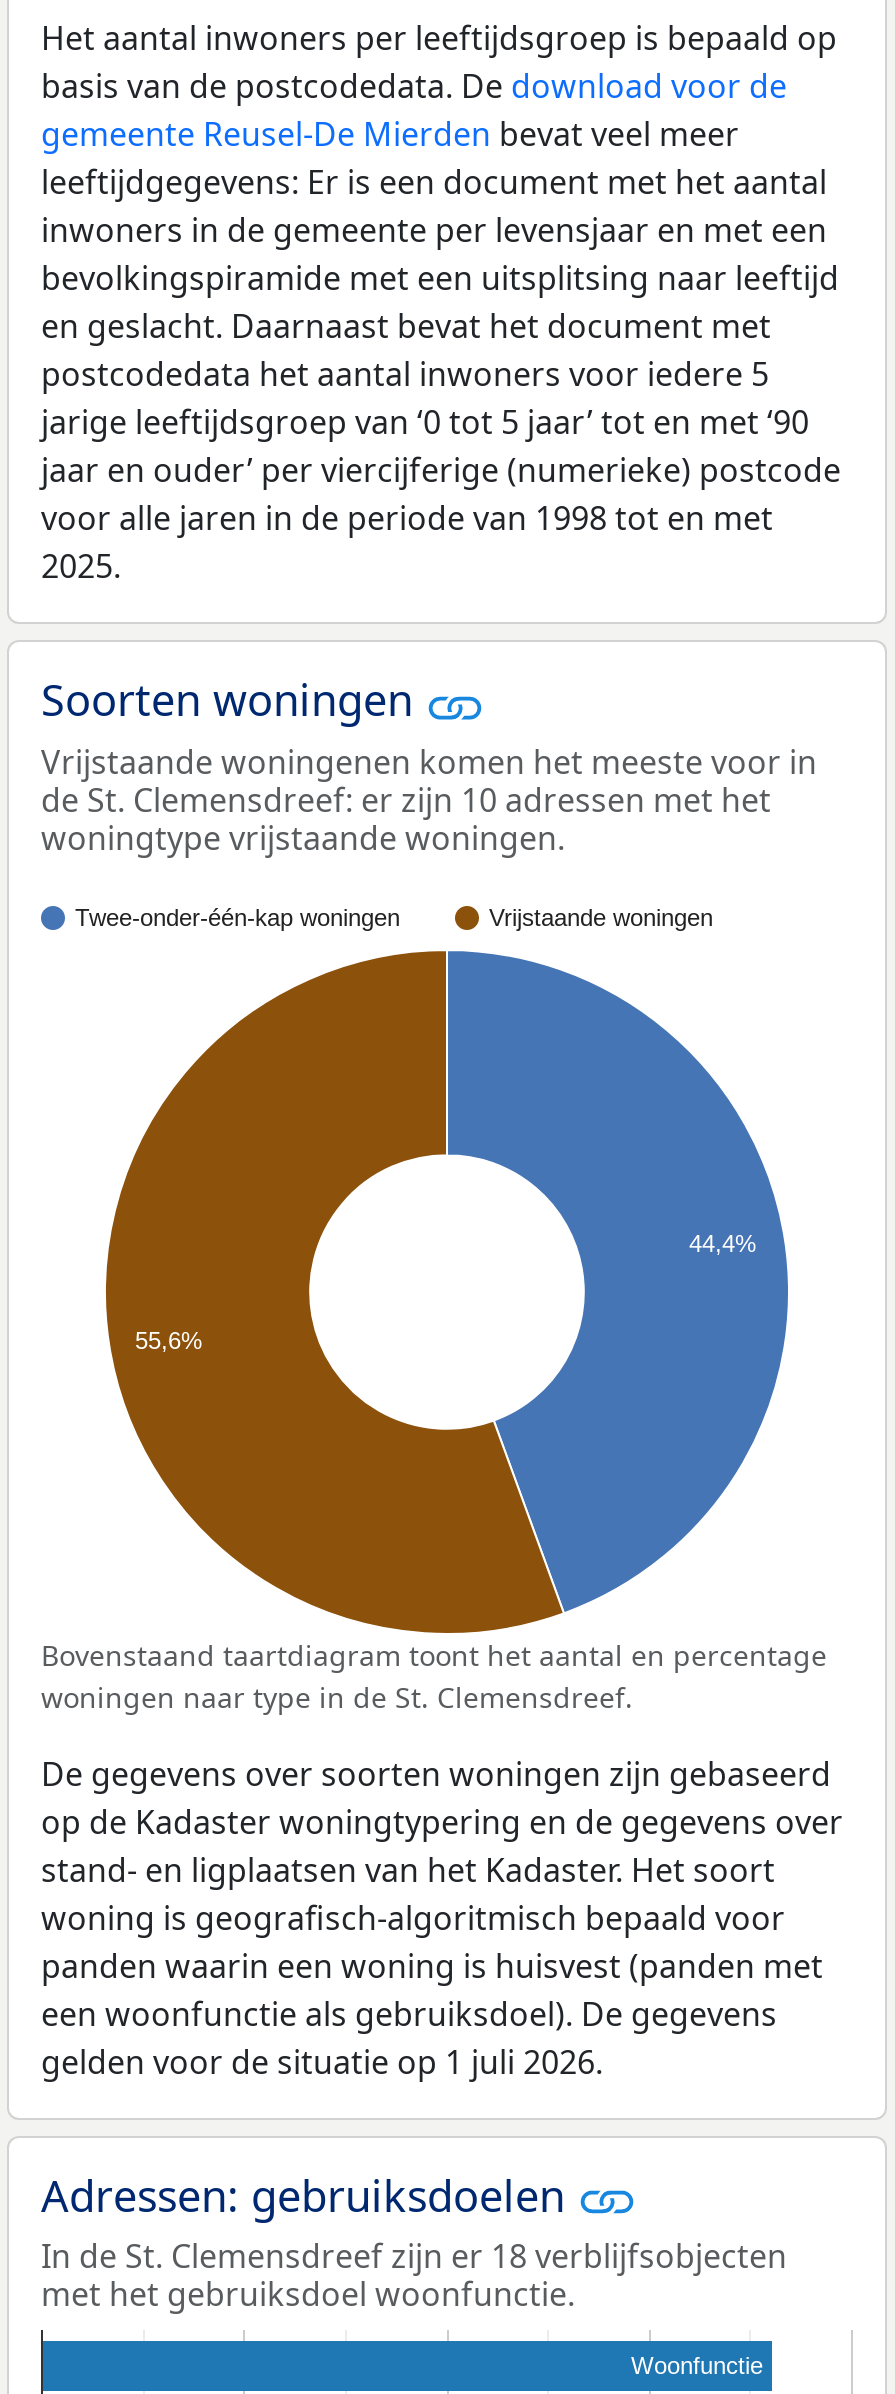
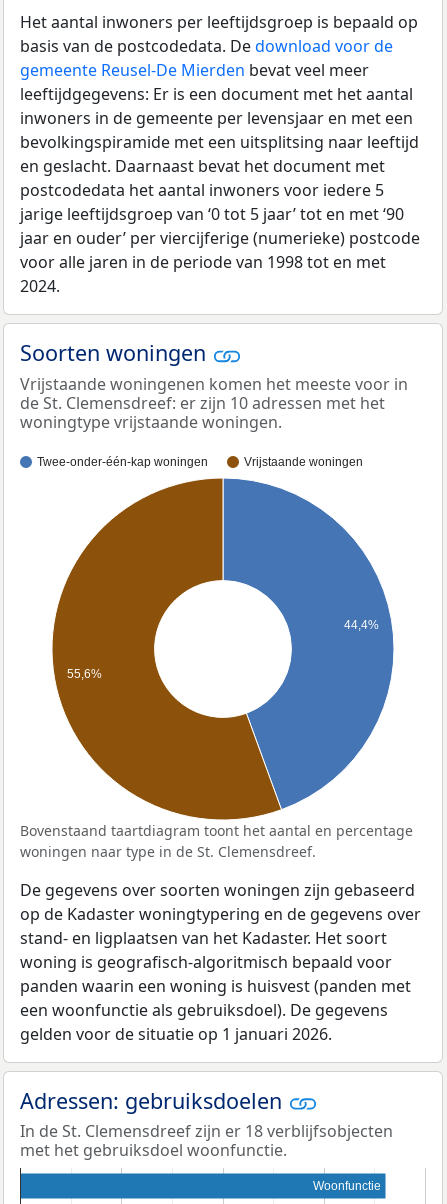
- 2025.
+ 2024.

- gelden voor de situatie op 1 juli 2026.
+ gelden voor de situatie op 1 januari 2026.
